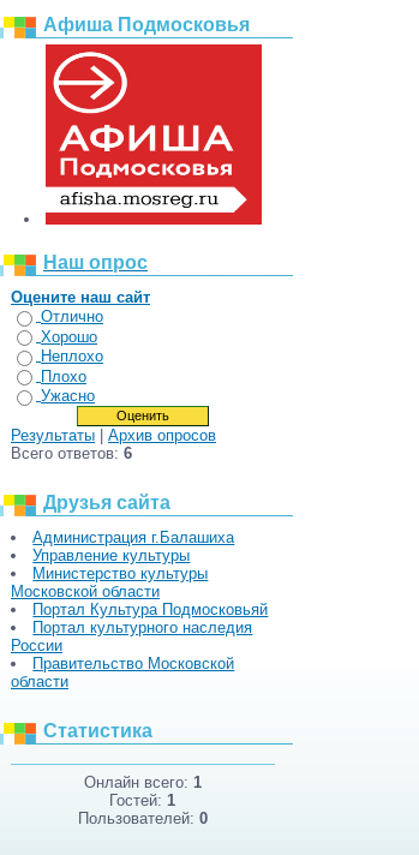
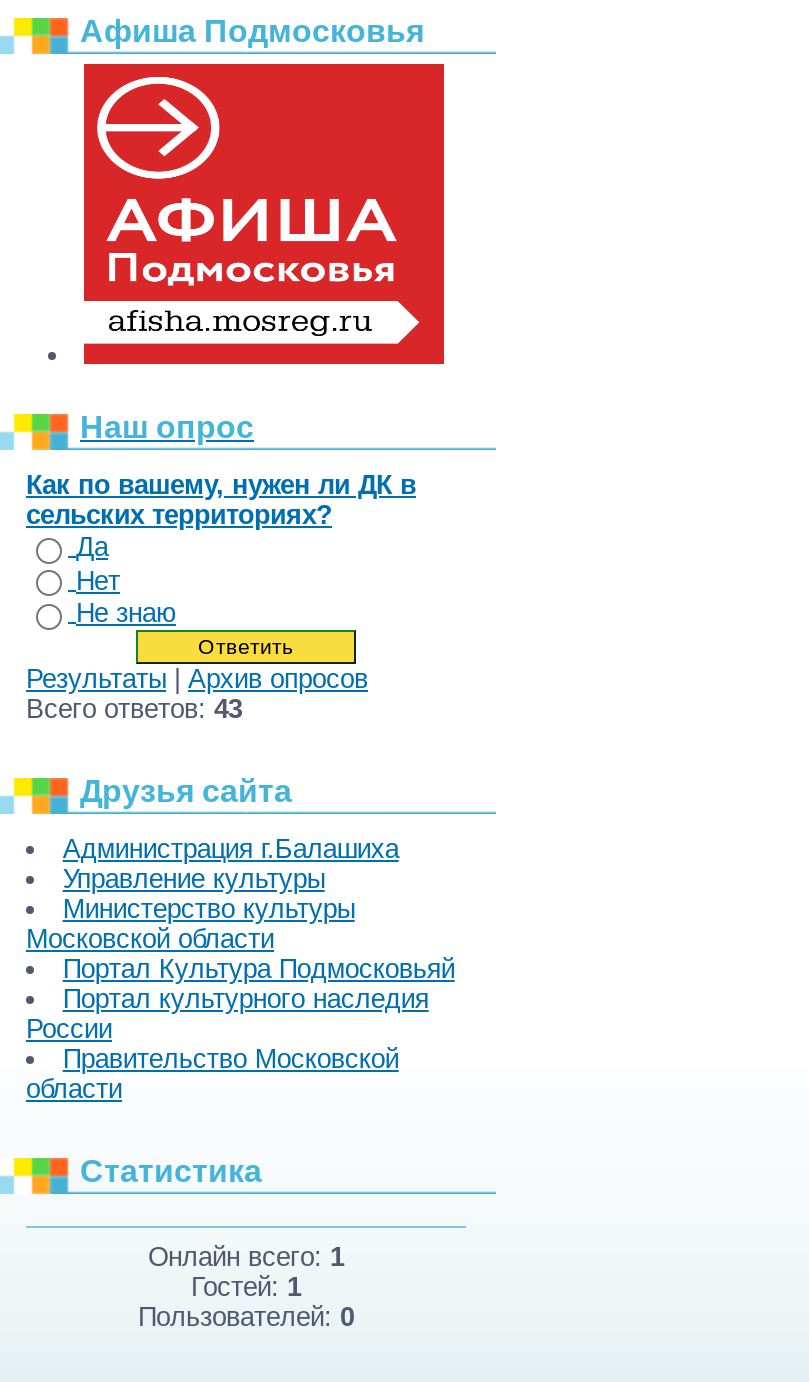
- Оцените наш сайт
- Отлично
- Хорошо
- Неплохо
- Плохо
- Ужасно
+ Как по вашему, нужен ли ДК в
+ сельских территориях?
+ Да
+ Нет
+ Не знаю

- Всего ответов:6
+ Всего ответов:43
